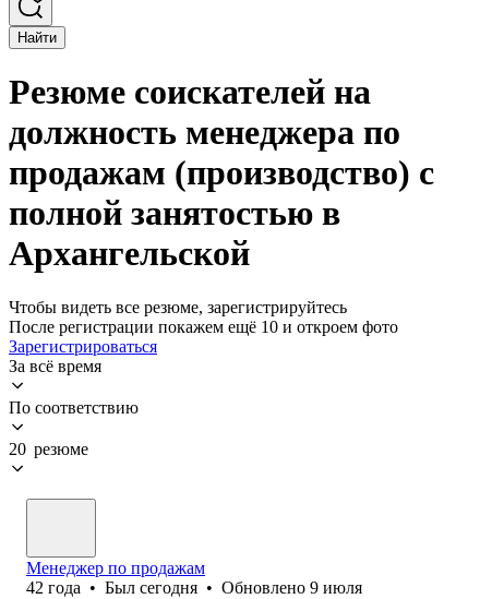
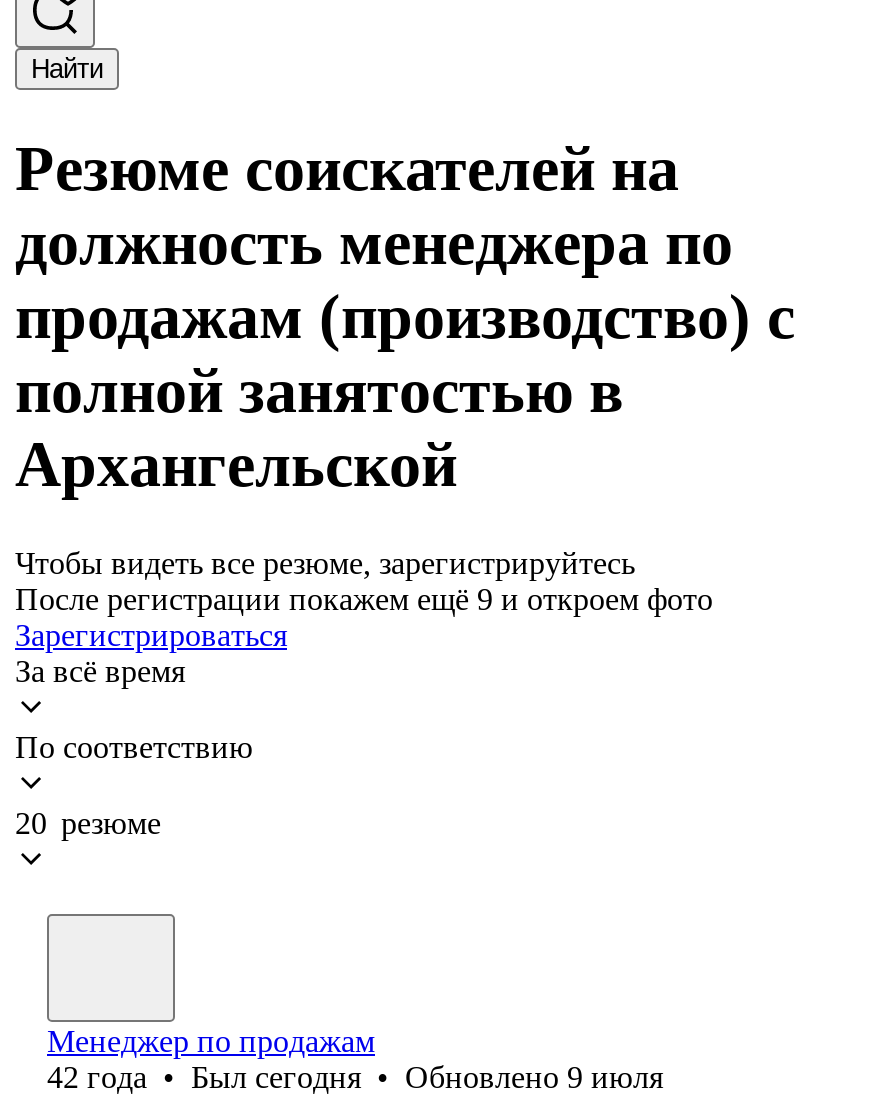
- После регистрации покажем ещё 10 и откроем фото
+ После регистрации покажем ещё 9 и откроем фото
